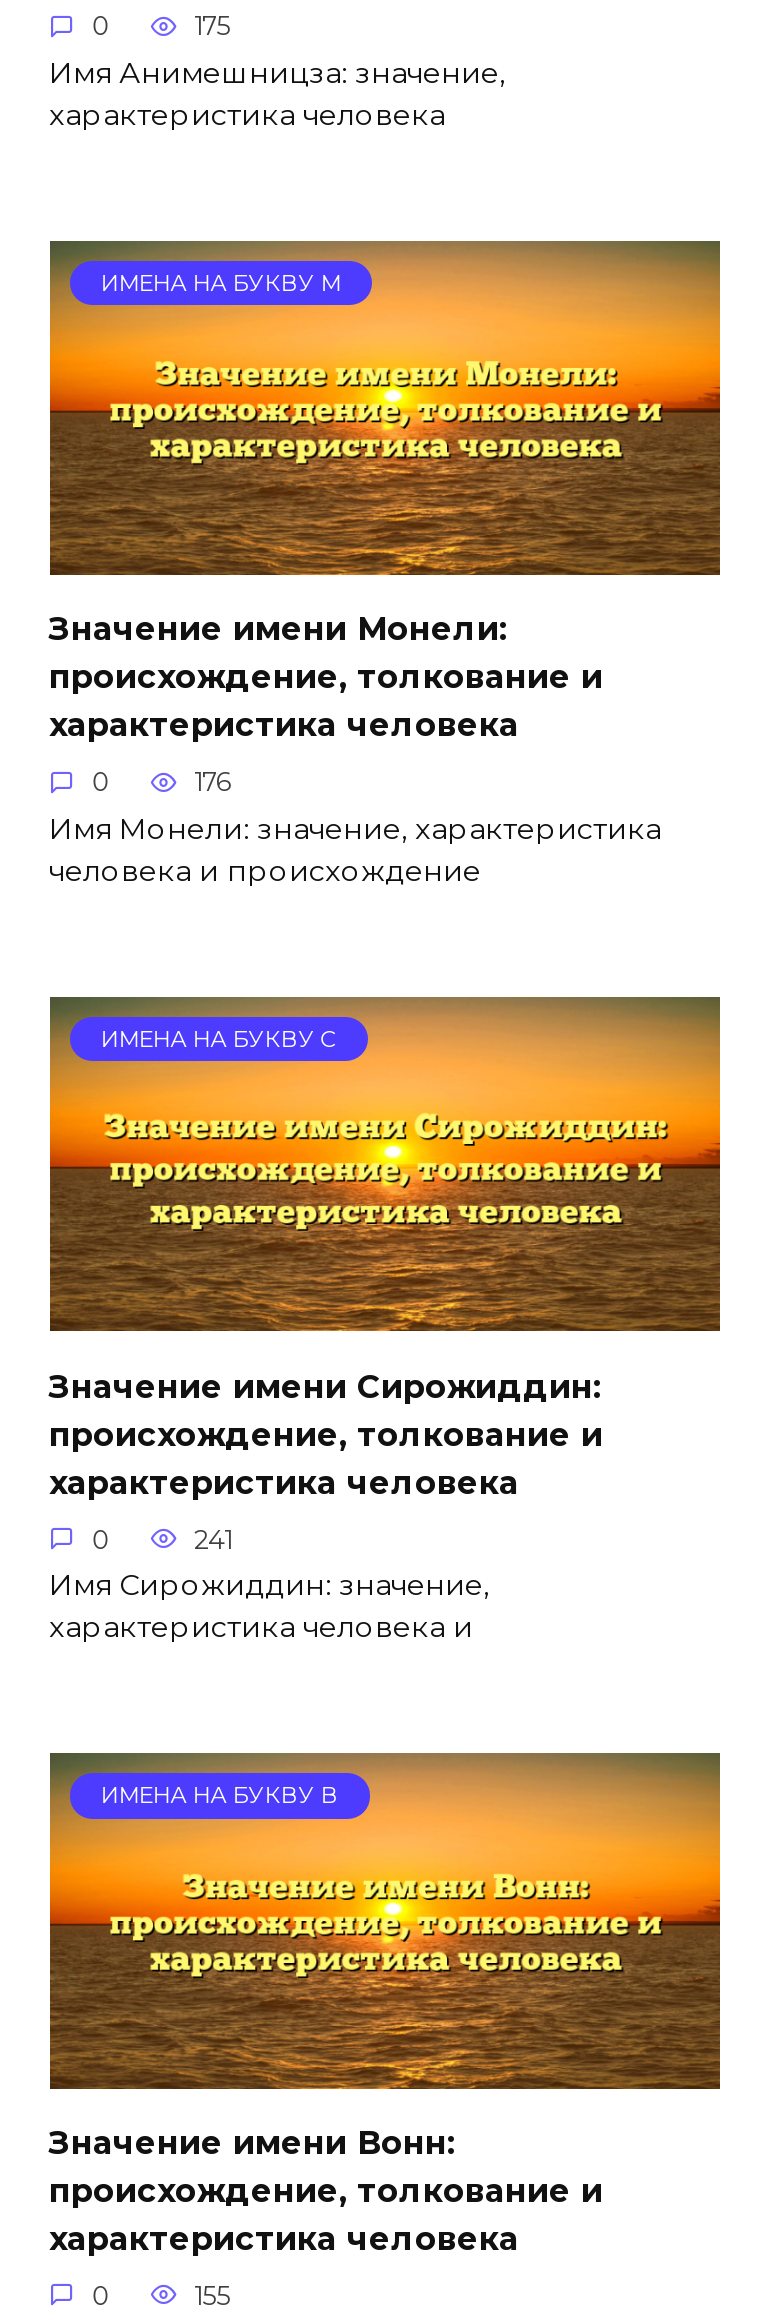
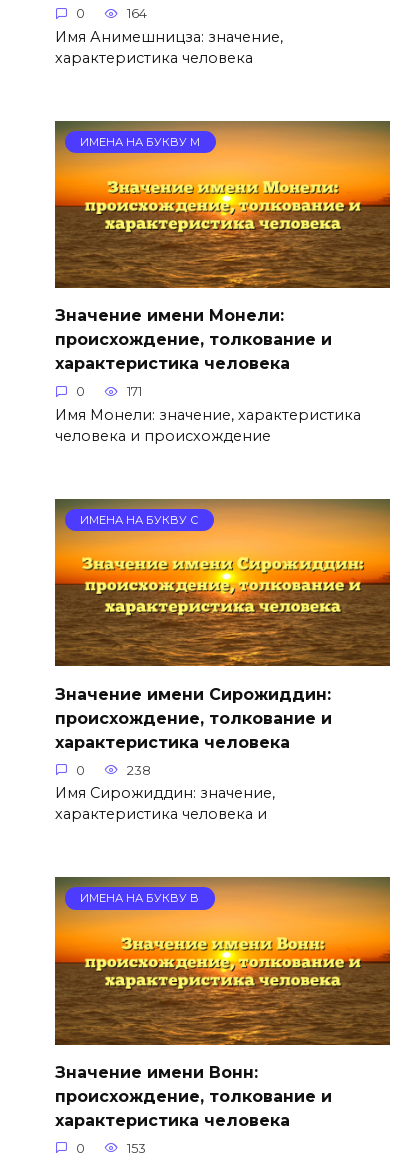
- 175
+ 164

- 176
+ 171

- 241
+ 238

- 155
+ 153
